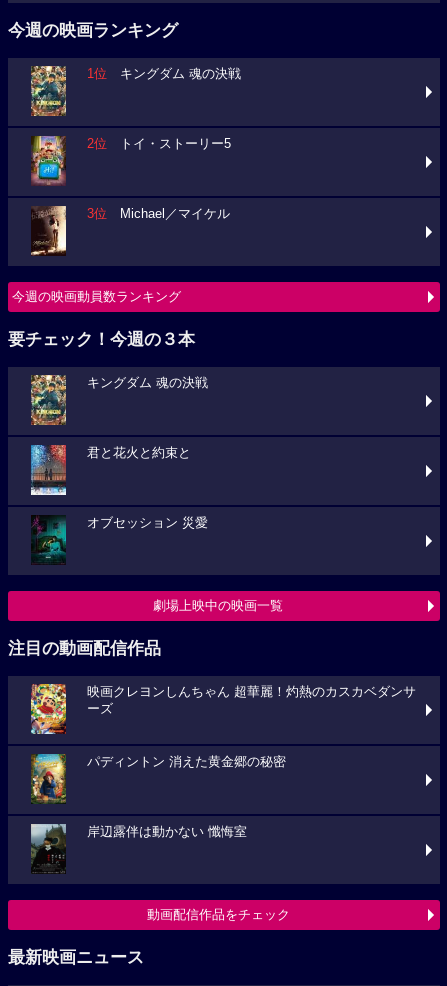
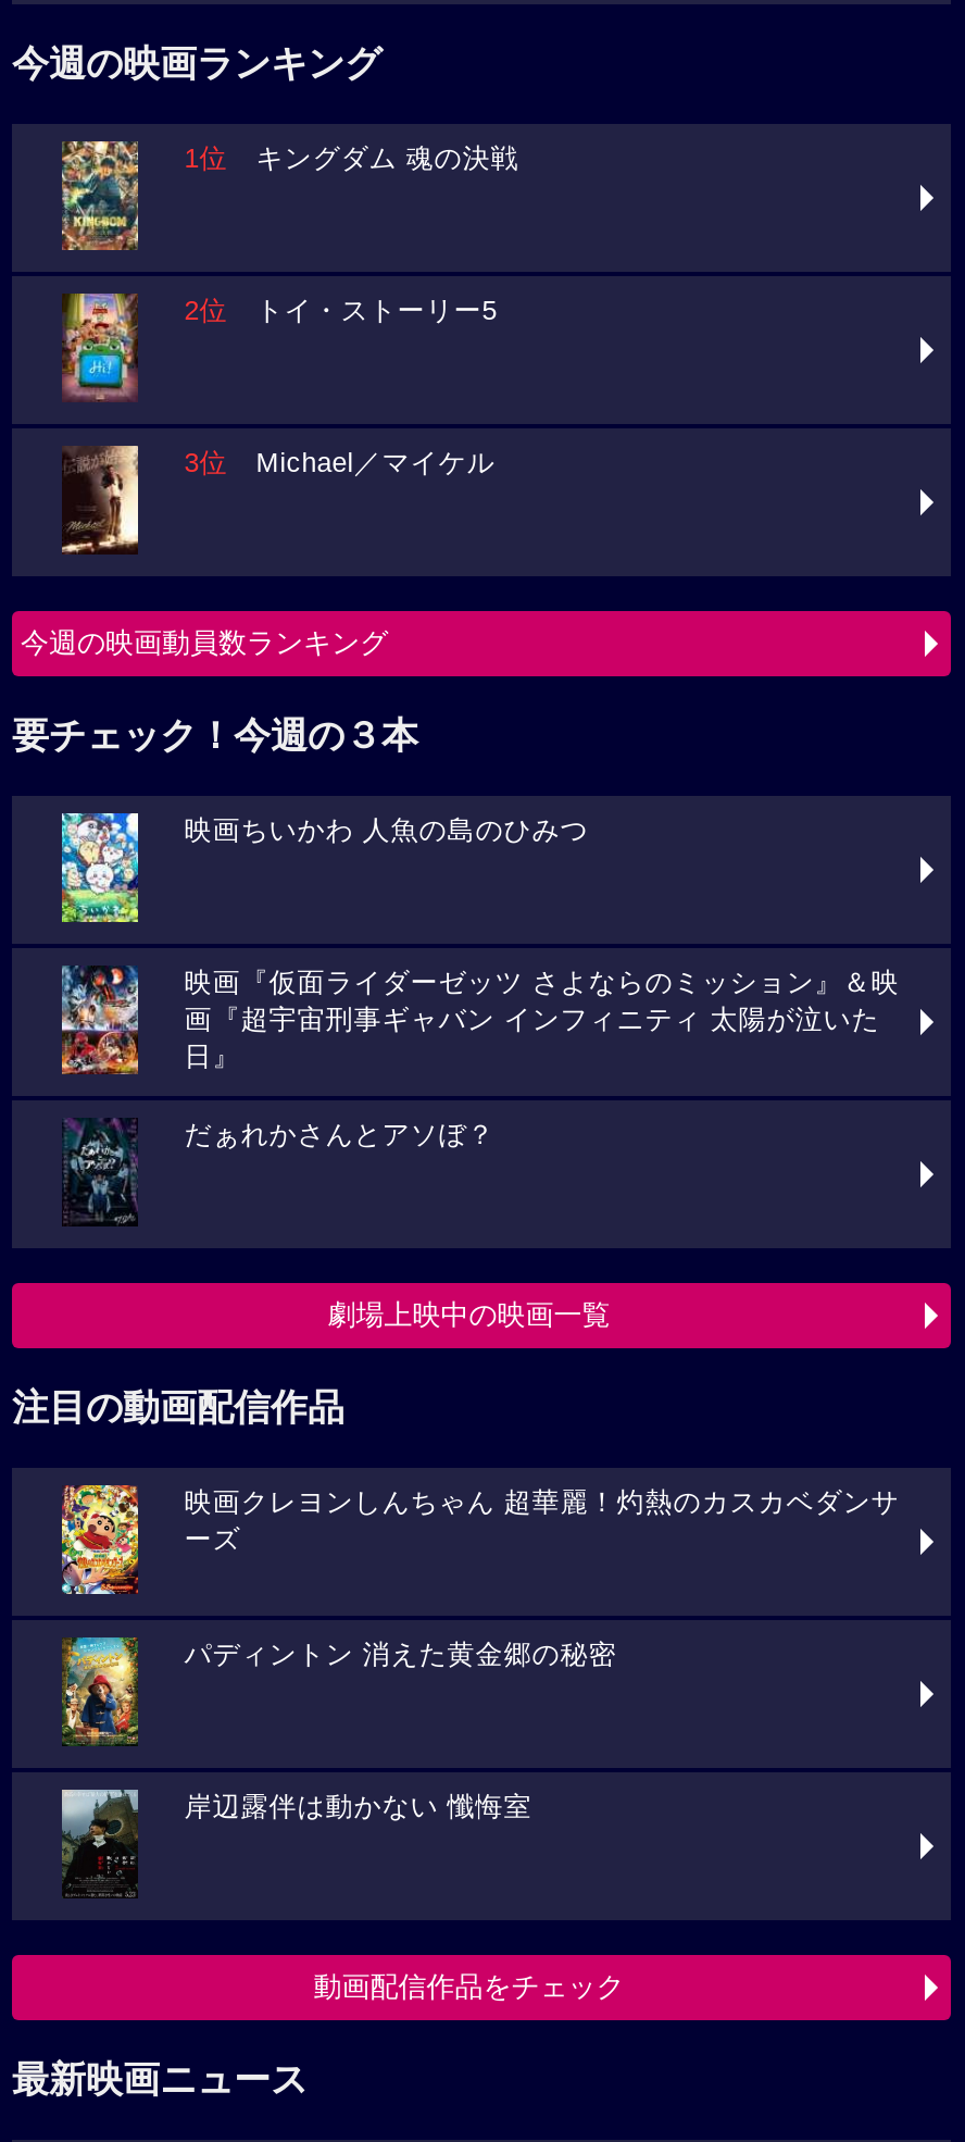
- [image]
- キングダム 魂の決戦
+ [image]
+ 映画ちいかわ 人魚の島のひみつ

- [image]
- 君と花火と約束と
+ [image]
+ 映画『仮面ライダーゼッツ さよならのミッション』＆映
+ 画『超宇宙刑事ギャバン インフィニティ 太陽が泣いた
+ 日』

- [image]
- オブセッション 災愛
+ [image]
+ だぁれかさんとアソぼ？
